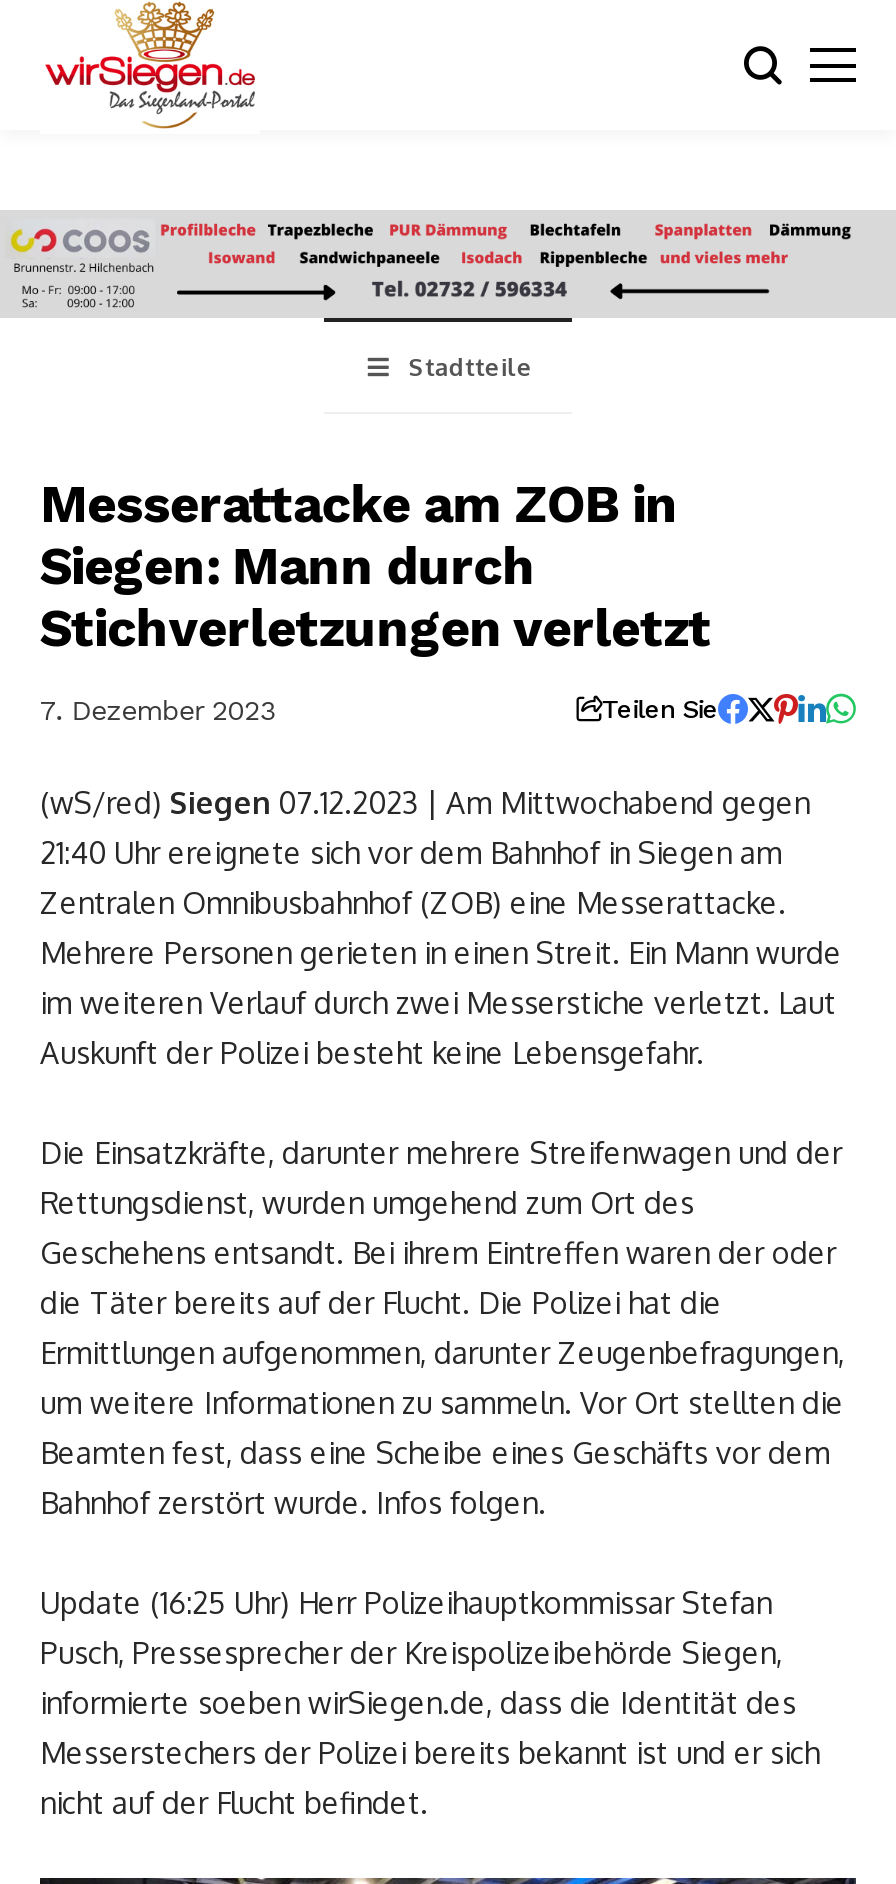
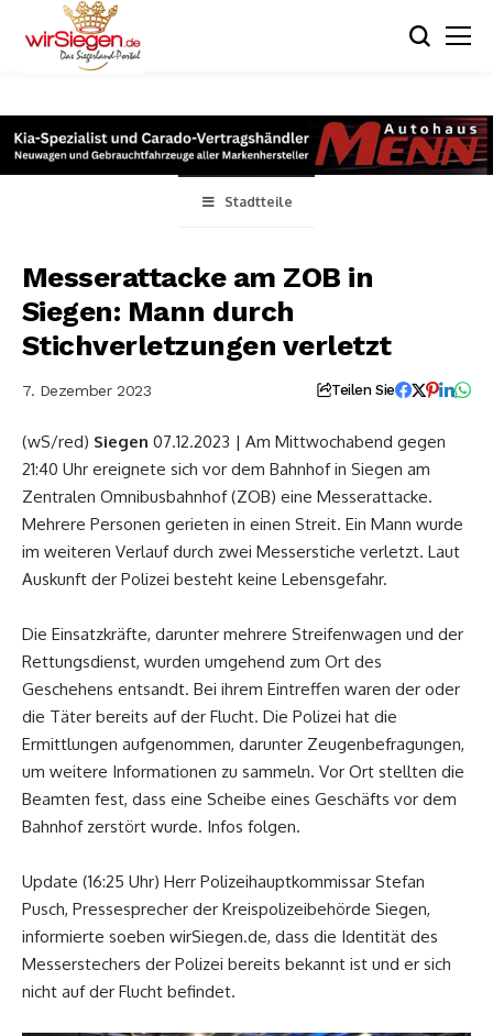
- [image]
+ [image]
